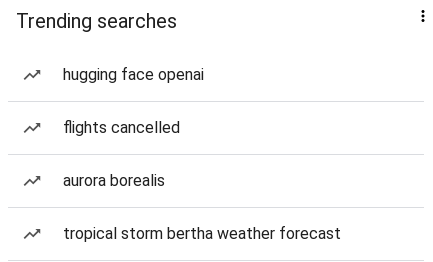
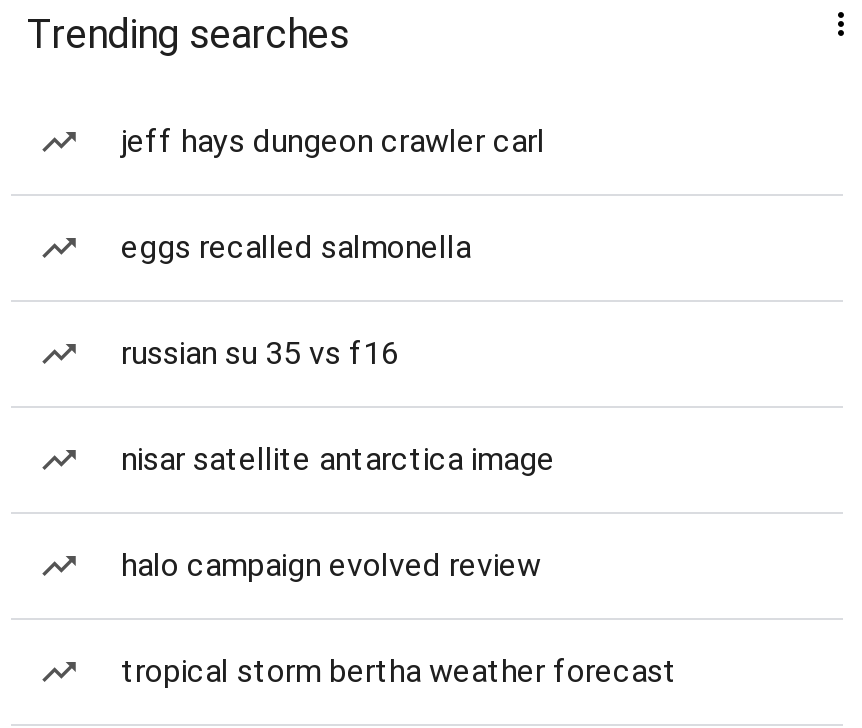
- hugging face openai
- flights cancelled
- aurora borealis
+ jeff hays dungeon crawler carl
+ eggs recalled salmonella
+ russian su 35 vs f16
+ nisar satellite antarctica image
+ halo campaign evolved review
